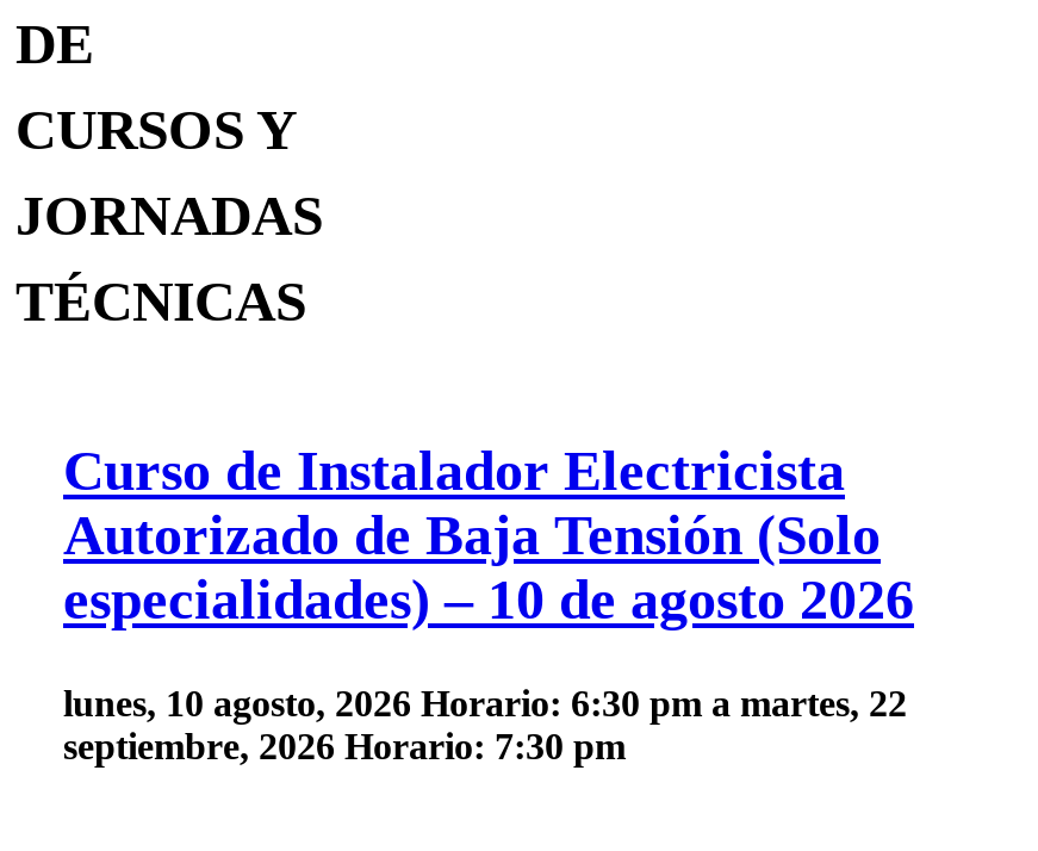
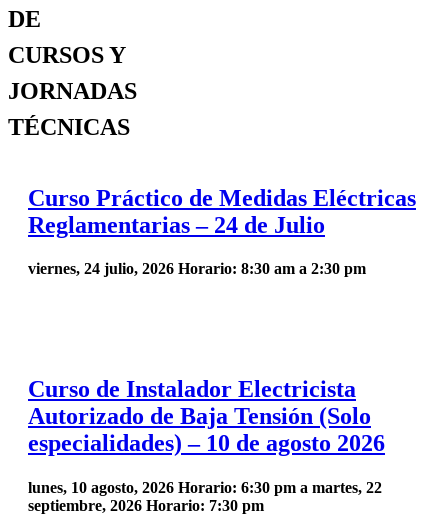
+ Curso Práctico de Medidas Eléctricas
+ Reglamentarias – 24 de Julio
+ viernes, 24 julio, 2026 Horario: 8:30 am a 2:30 pm
